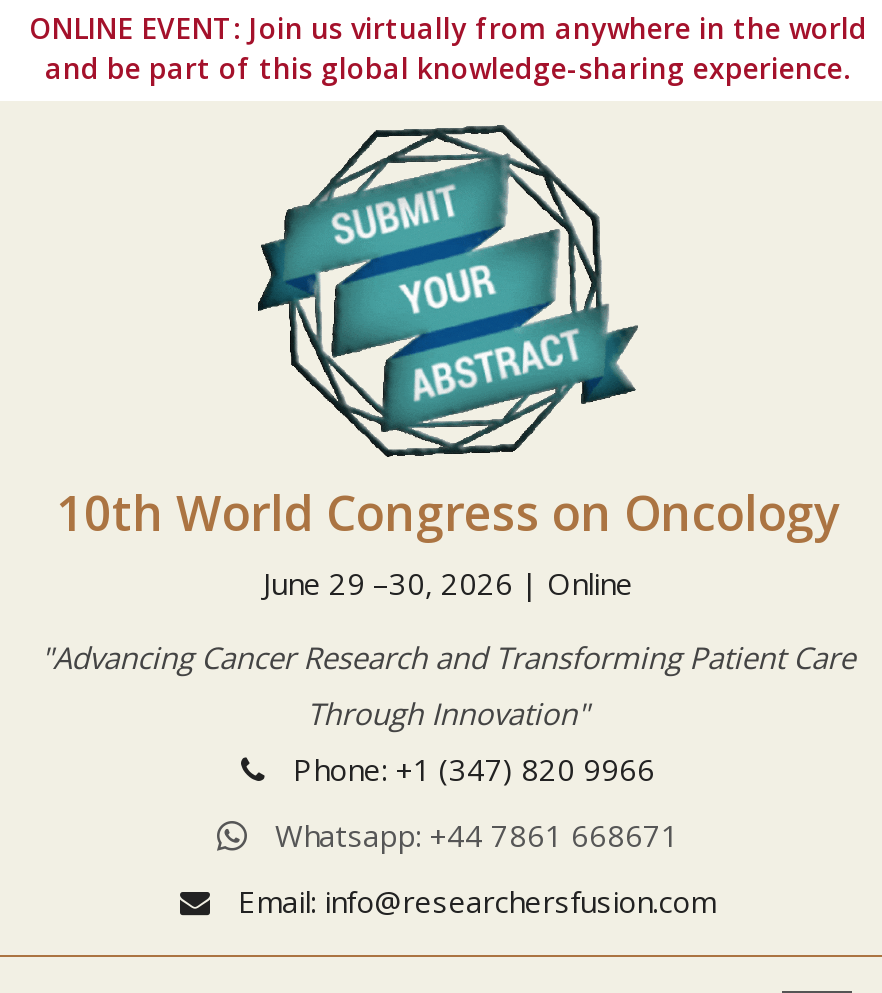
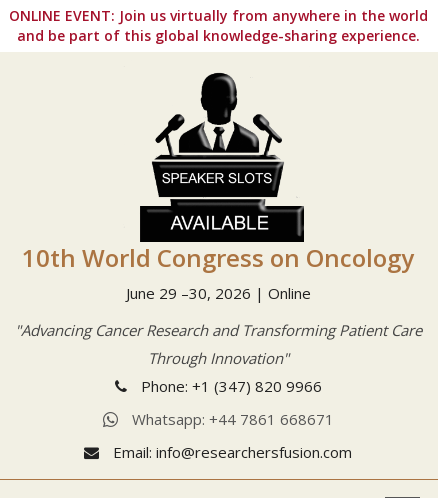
- [image]
+ [image]
